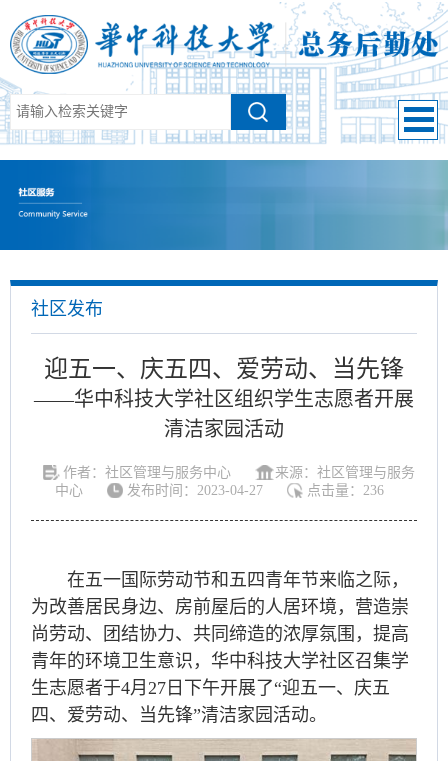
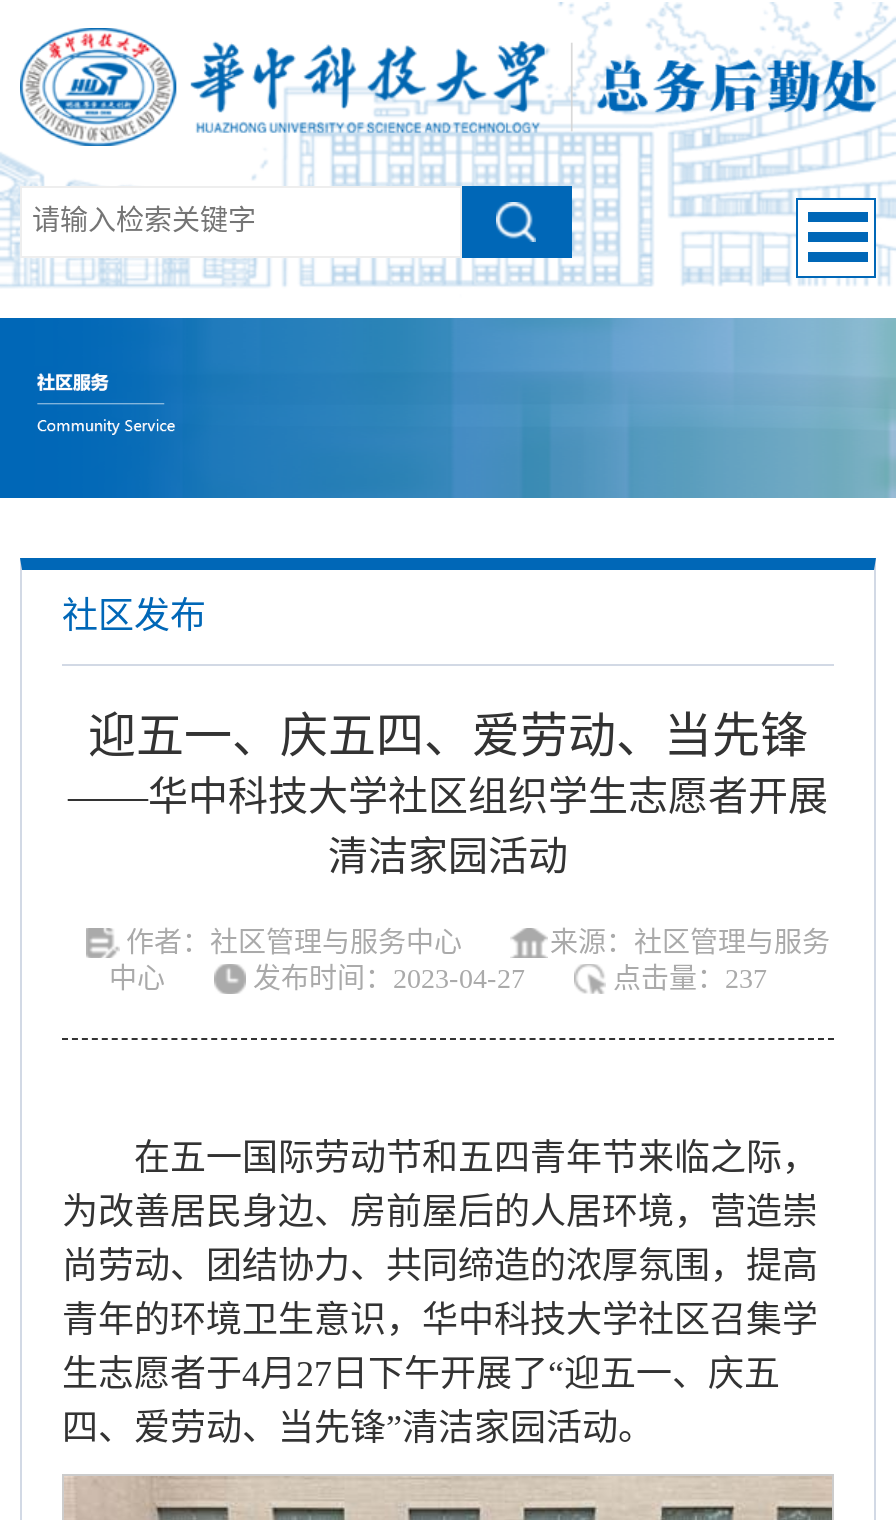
- 点击量：236
+ 点击量：237
